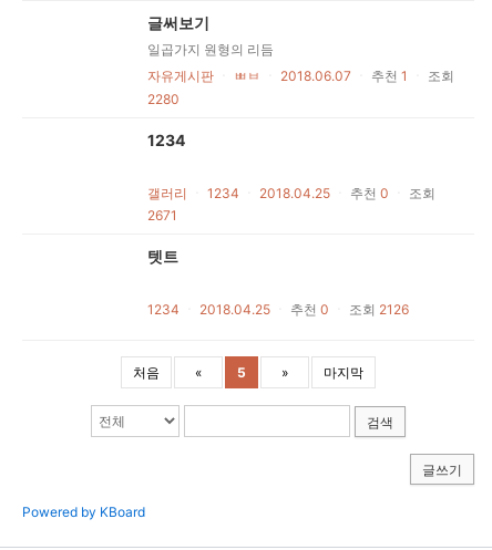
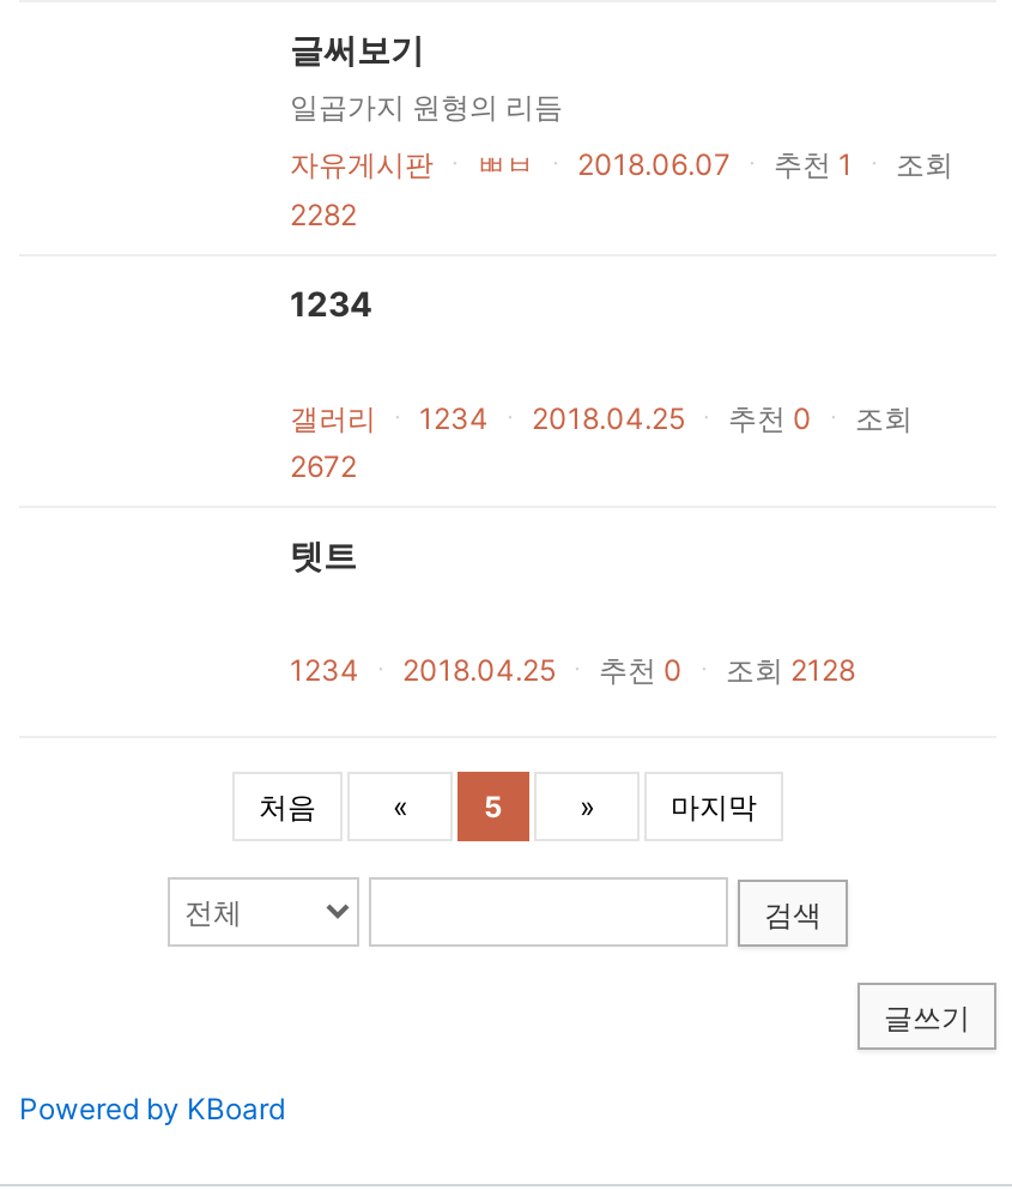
- 2280
+ 2282

- 2671
+ 2672

- 1234 ㆍ 2018.04.25 ㆍ 추천 0 ㆍ 조회 2126
+ 1234 ㆍ 2018.04.25 ㆍ 추천 0 ㆍ 조회 2128
